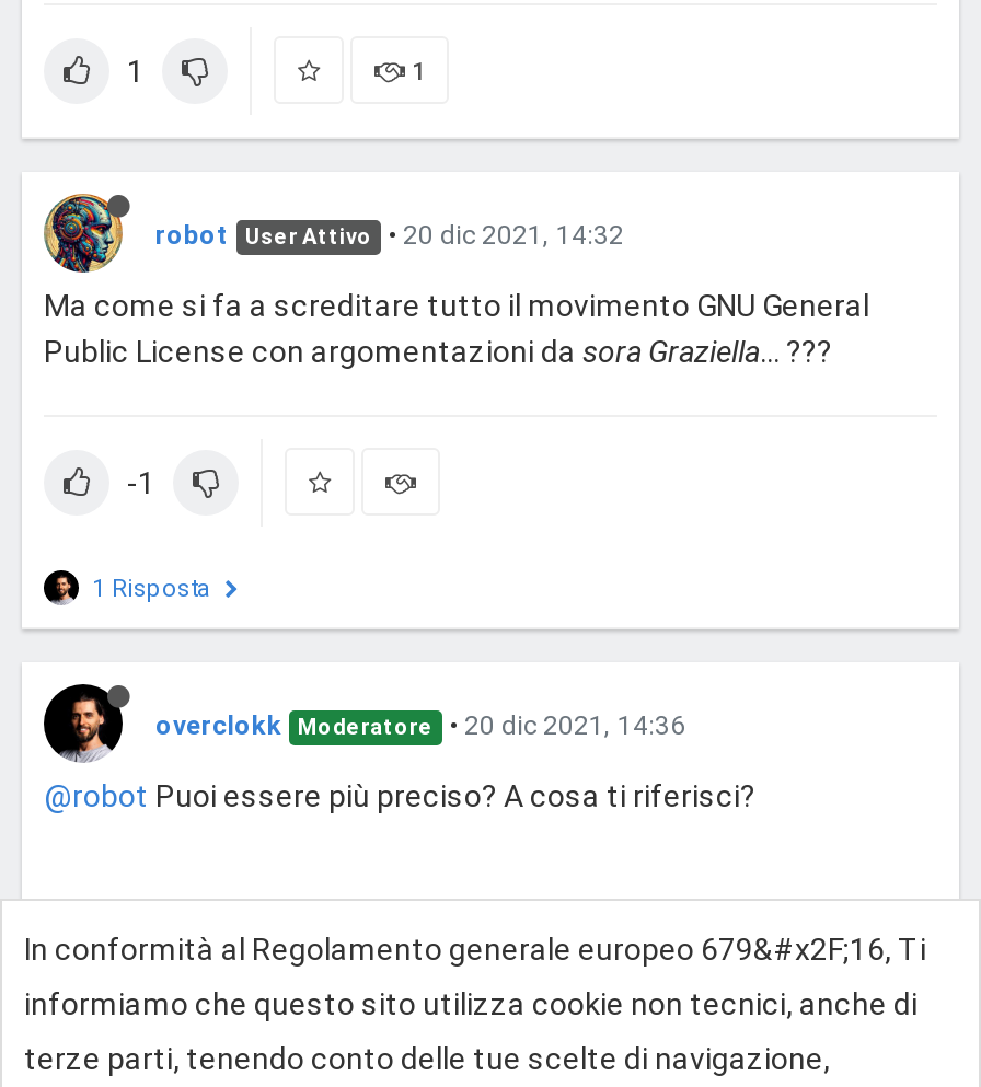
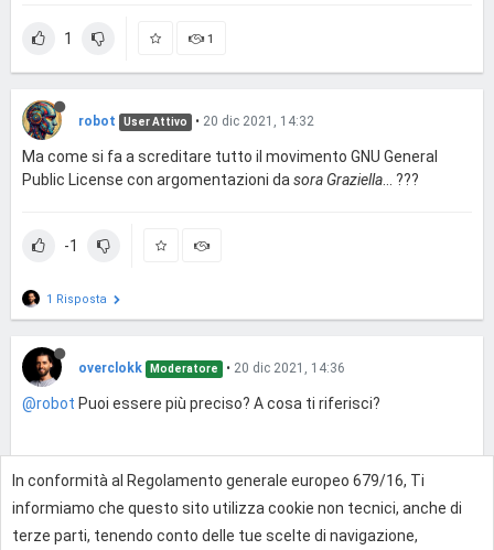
- In conformità al Regolamento generale europeo 679&#x2F;16, Ti
+ In conformità al Regolamento generale europeo 679/16, Ti
